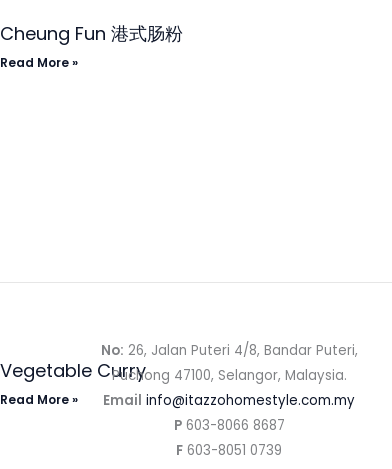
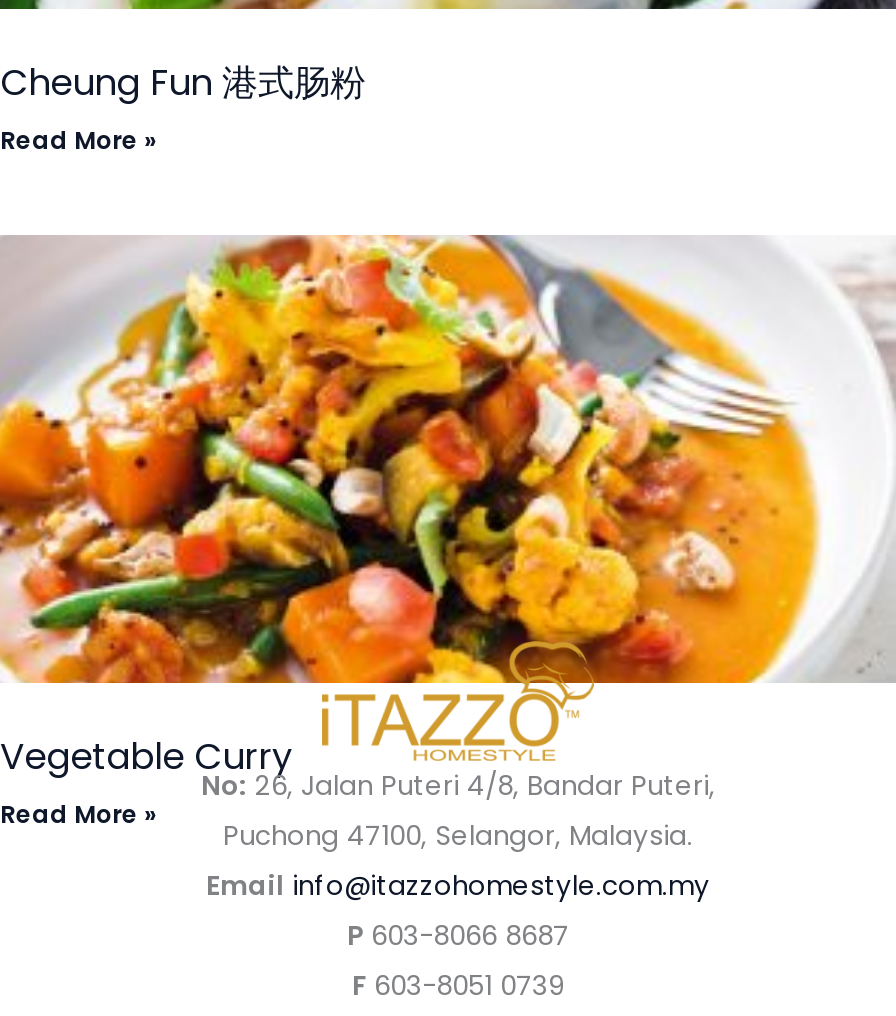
+ [image]
